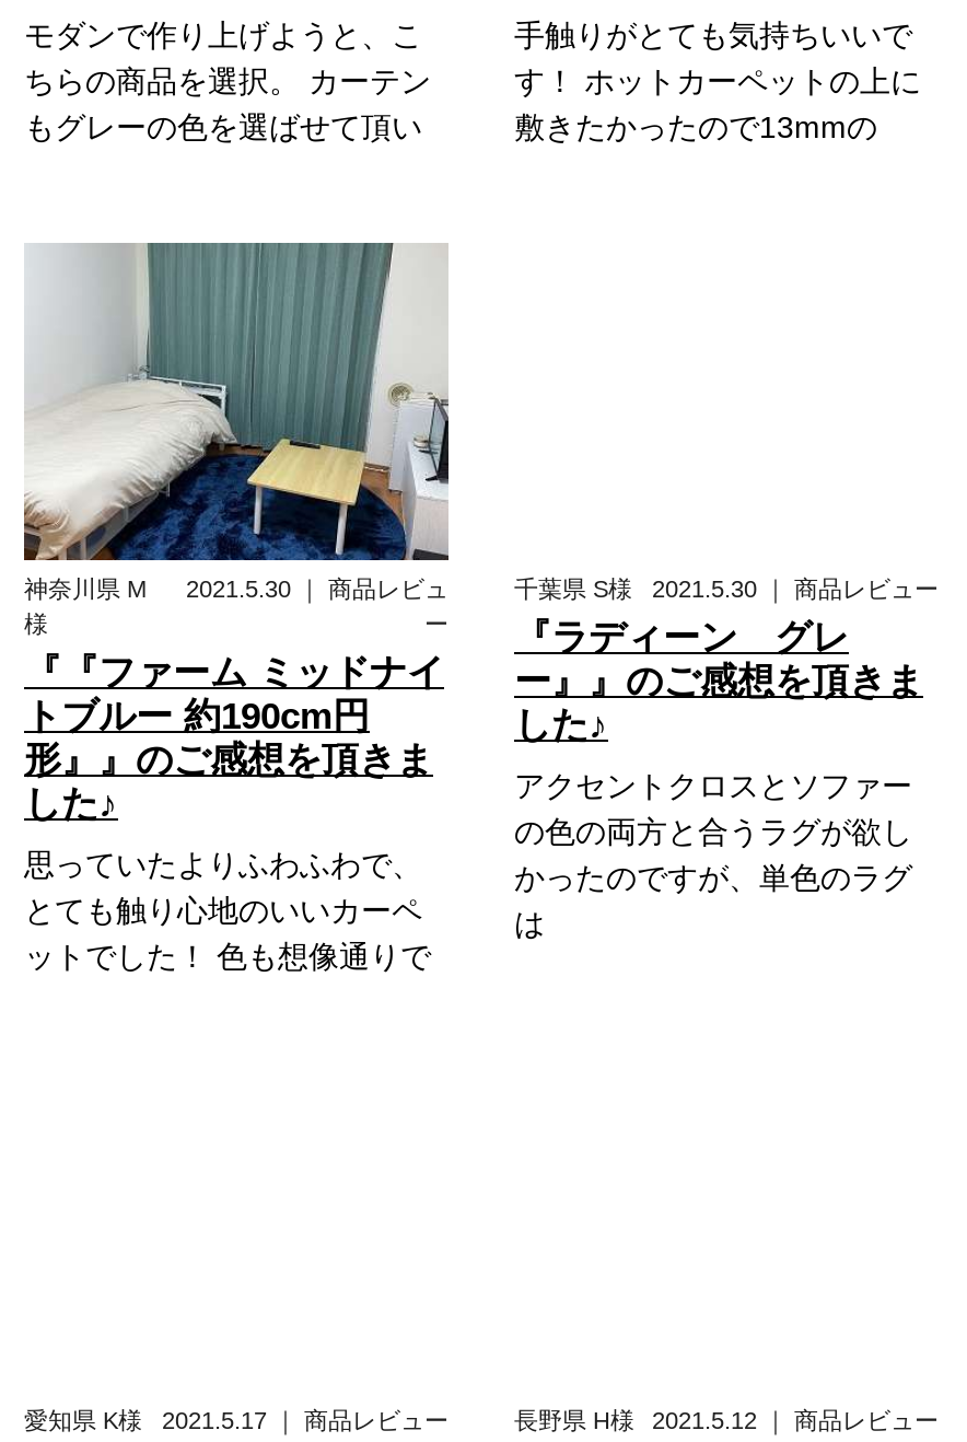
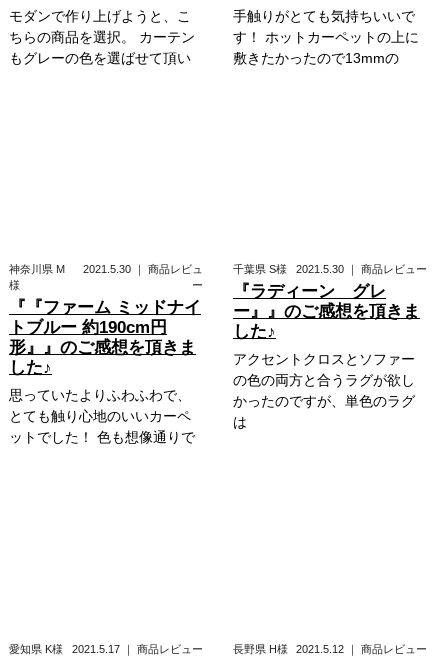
- [image]
